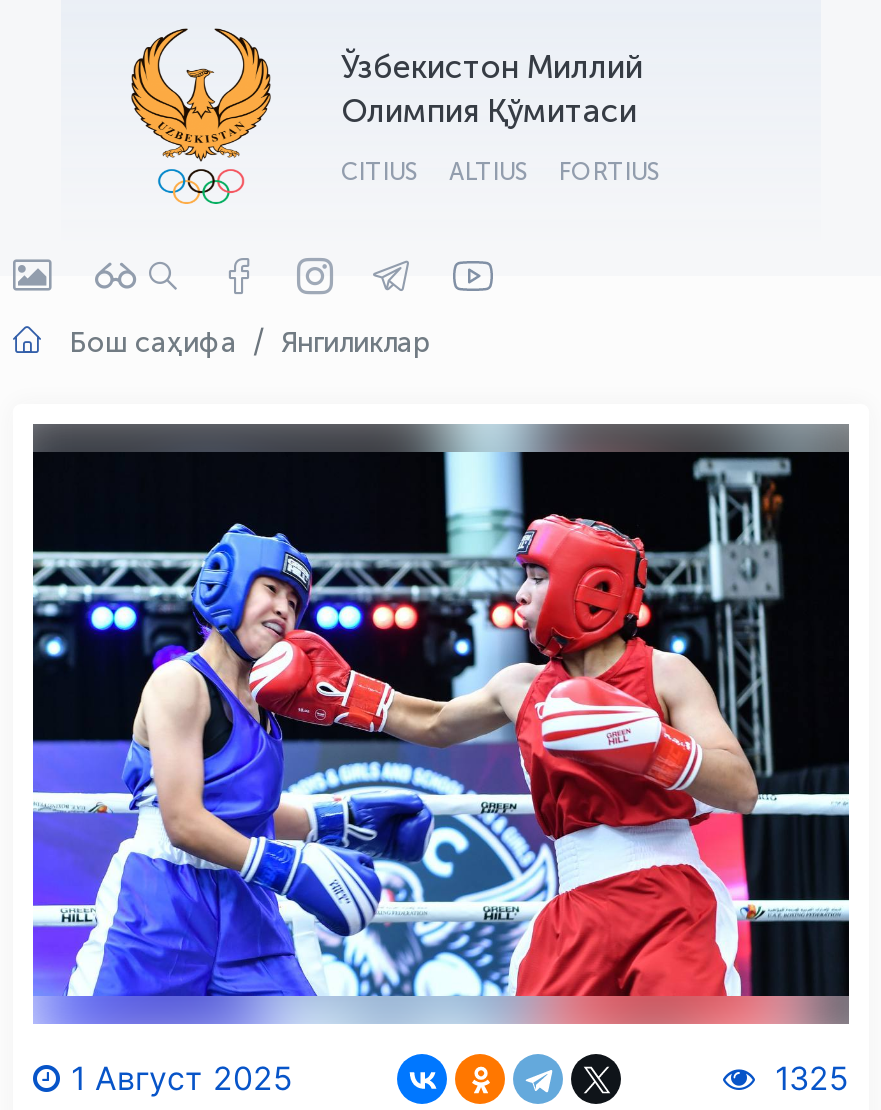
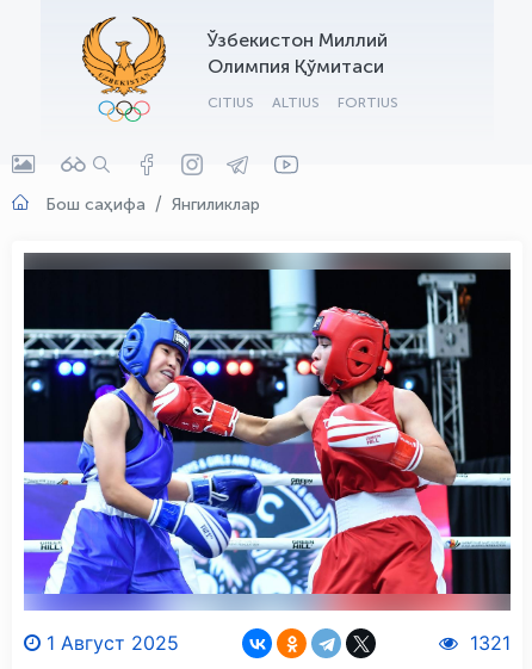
- 1325
+ 1321
